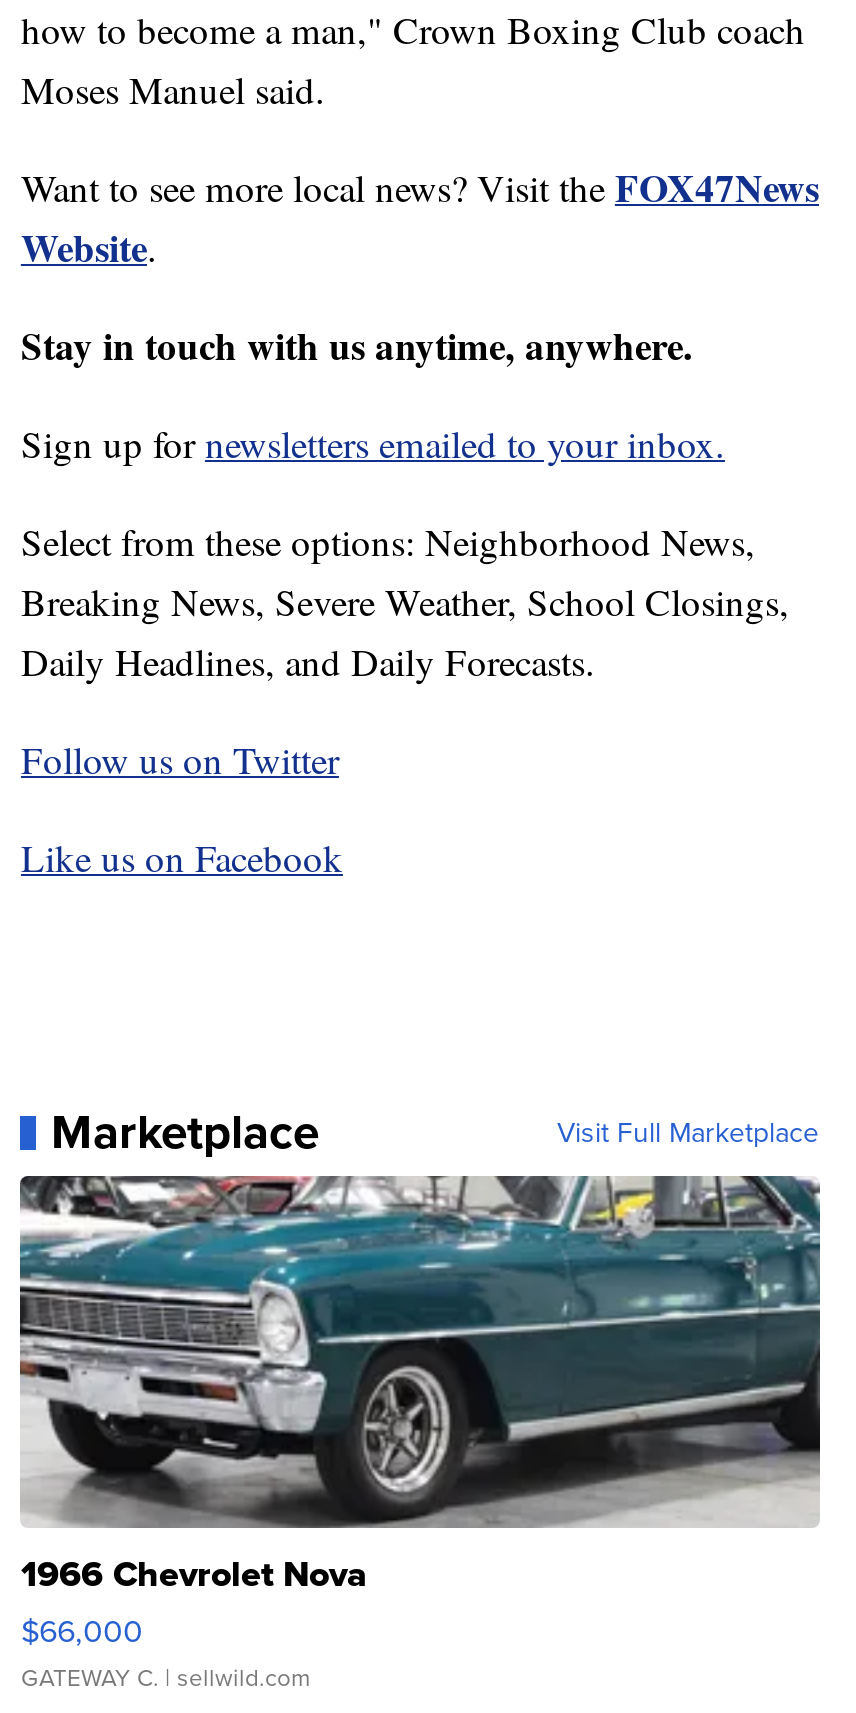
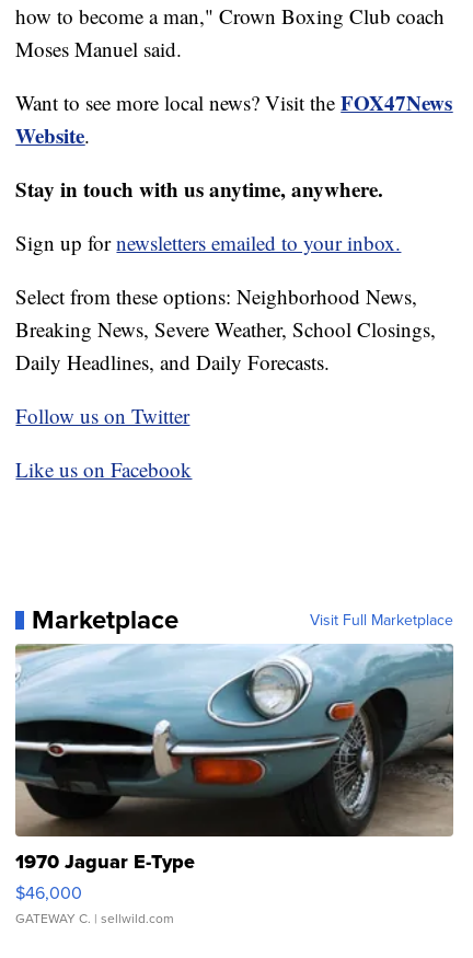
- [image]
- 1966 Chevrolet Nova
- $66,000
+ [image]
+ 1970 Jaguar E-Type
+ $46,000
